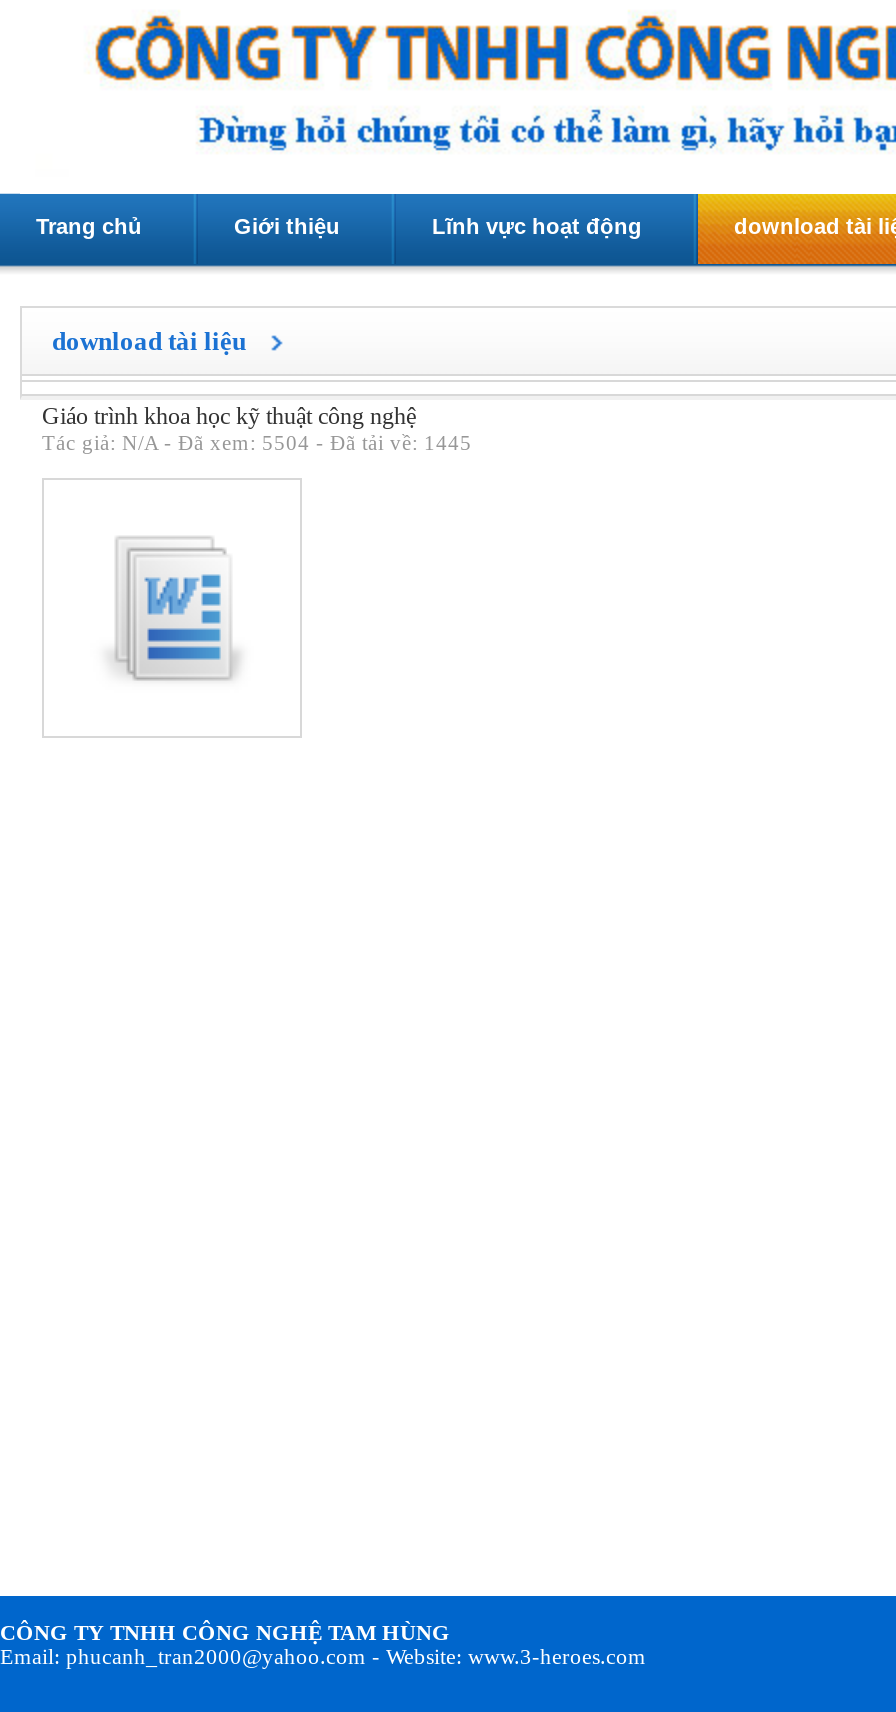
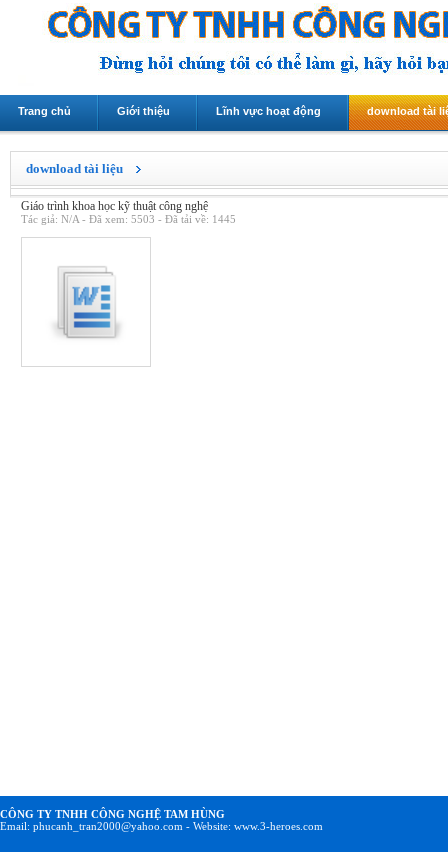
- Tác giả: N/A - Đã xem: 5504 - Đã tải về: 1445
+ Tác giả: N/A - Đã xem: 5503 - Đã tải về: 1445
